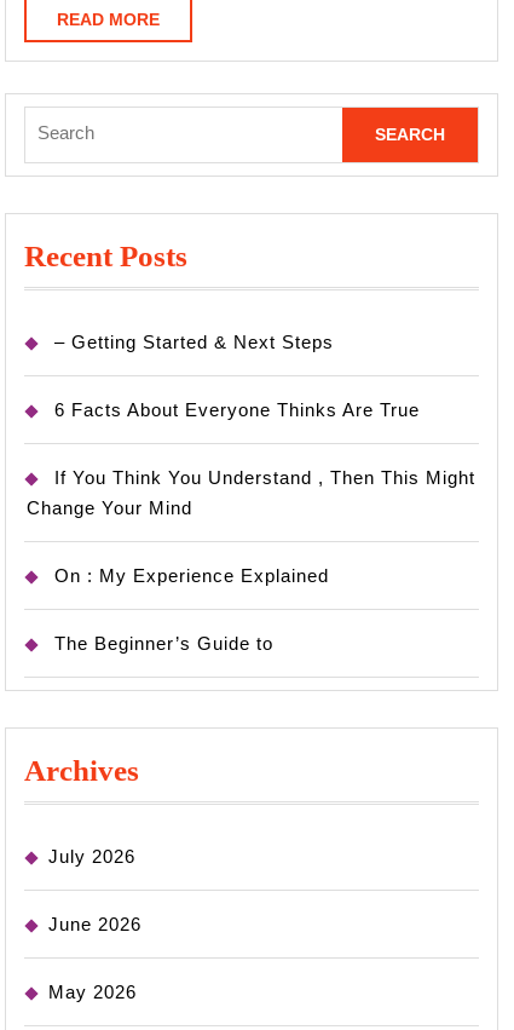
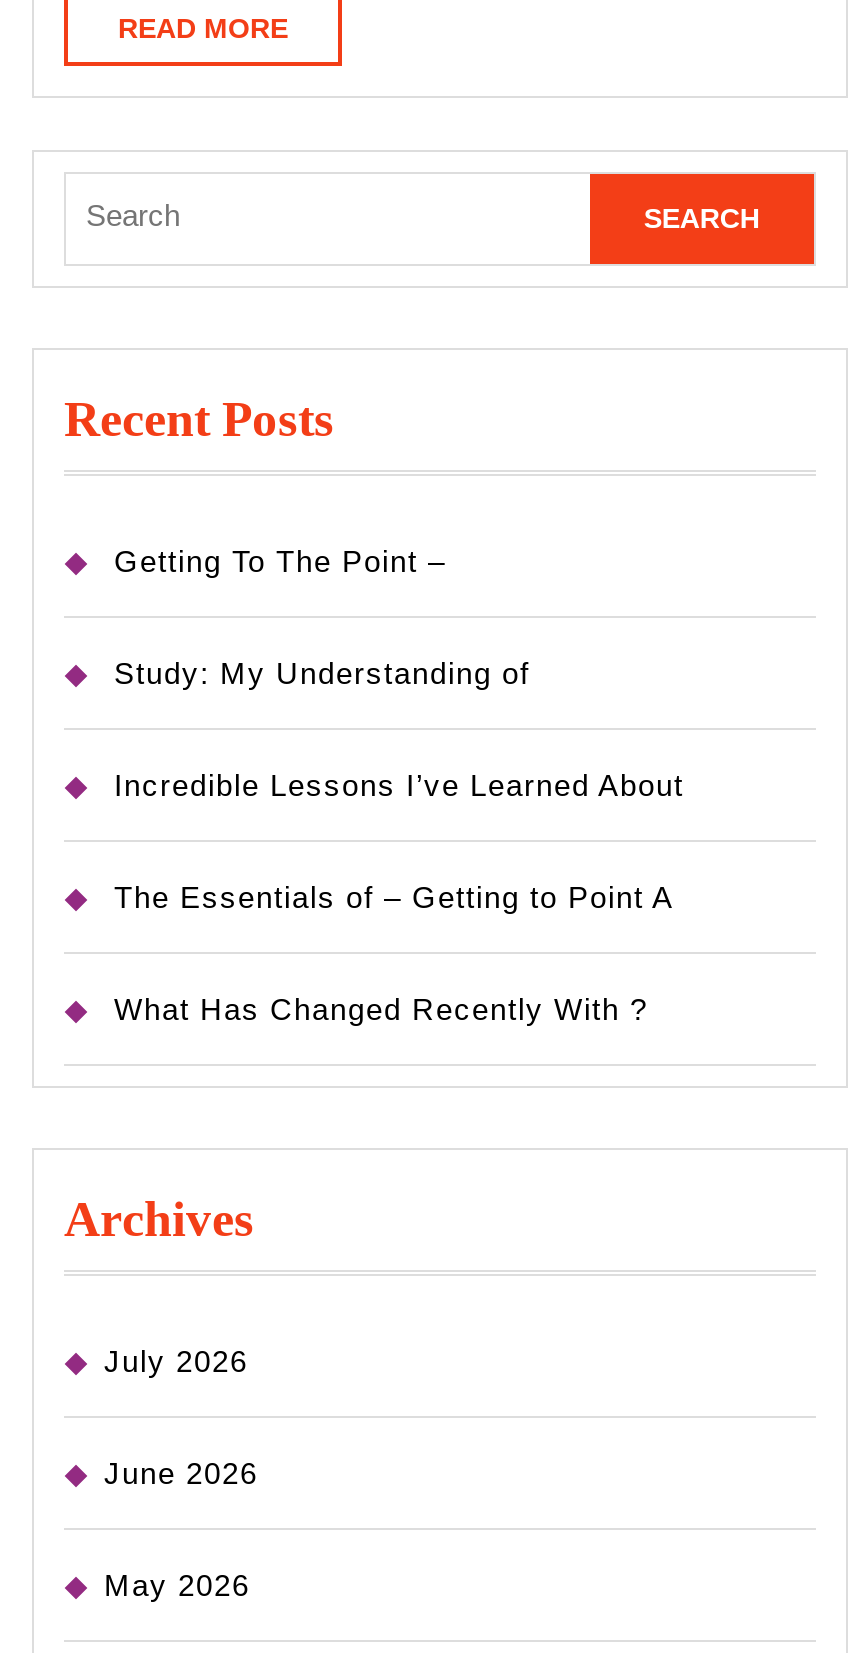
- – Getting Started & Next Steps
- 6 Facts About Everyone Thinks Are True
- If You Think You Understand , Then This Might
- Change Your Mind
- On : My Experience Explained
- The Beginner’s Guide to
+ Getting To The Point –
+ Study: My Understanding of
+ Incredible Lessons I’ve Learned About
+ The Essentials of – Getting to Point A
+ What Has Changed Recently With ?
